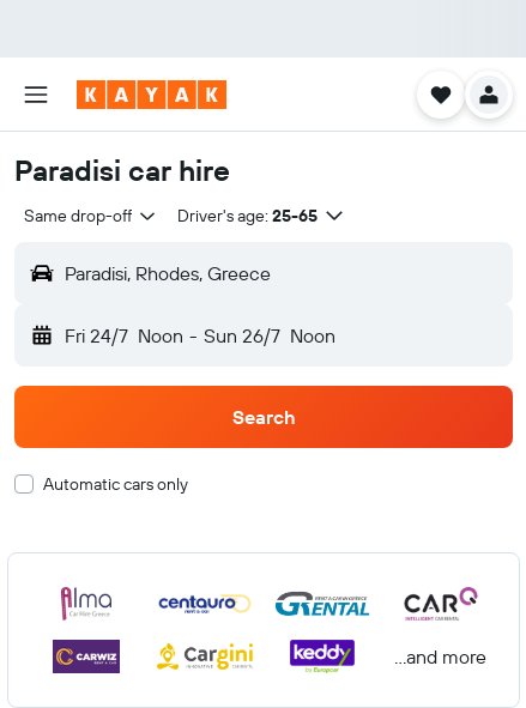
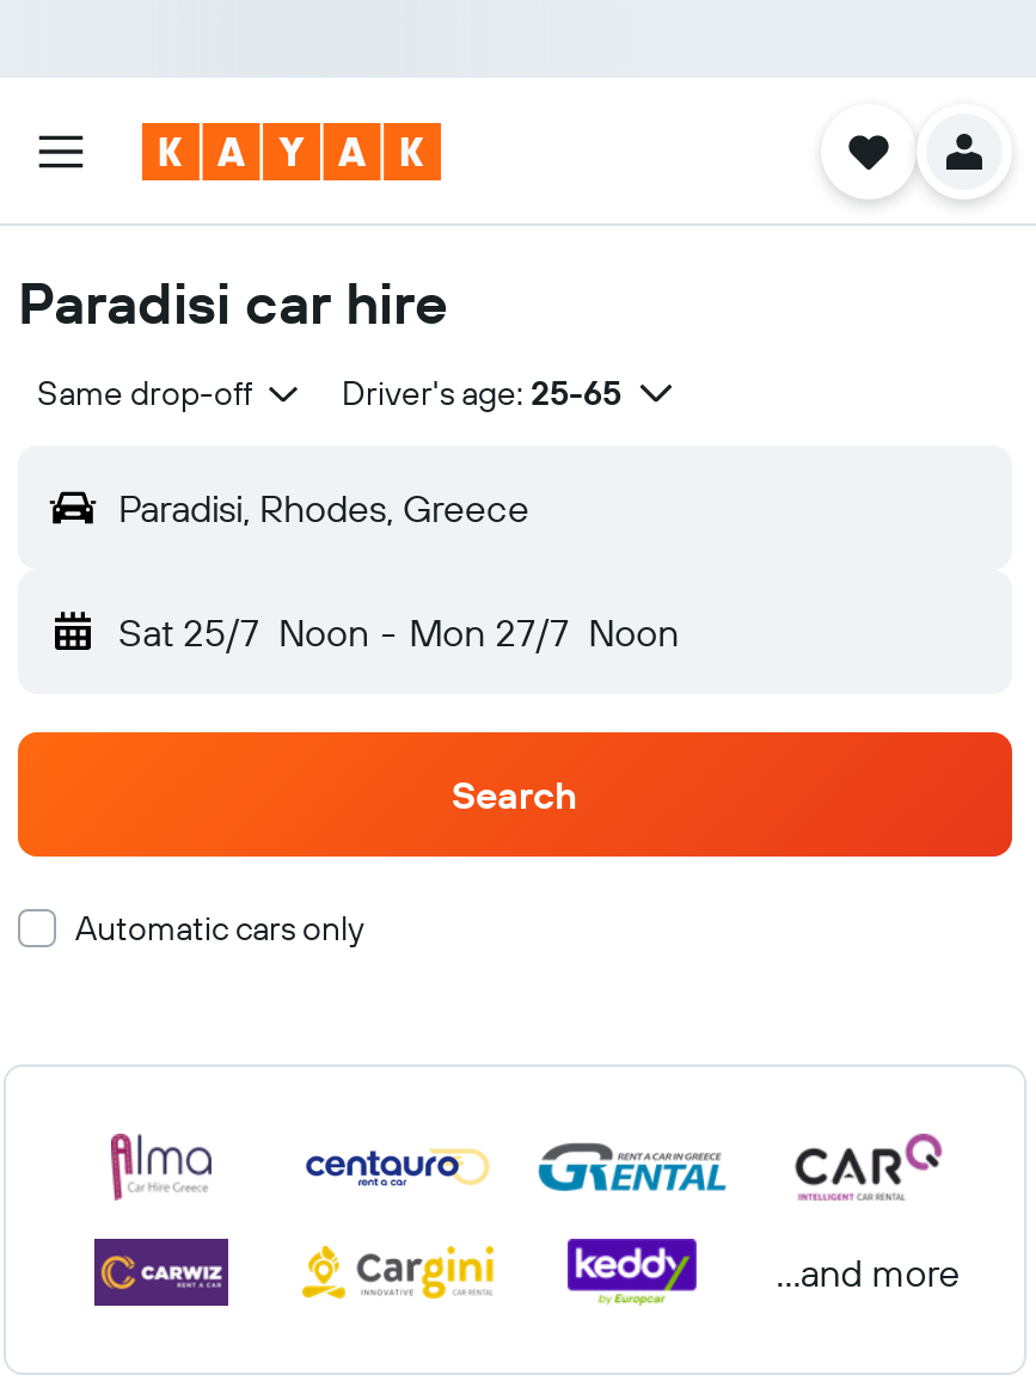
- Fri 24/7 Noon - Sun 26/7 Noon
+ Sat 25/7 Noon - Mon 27/7 Noon
